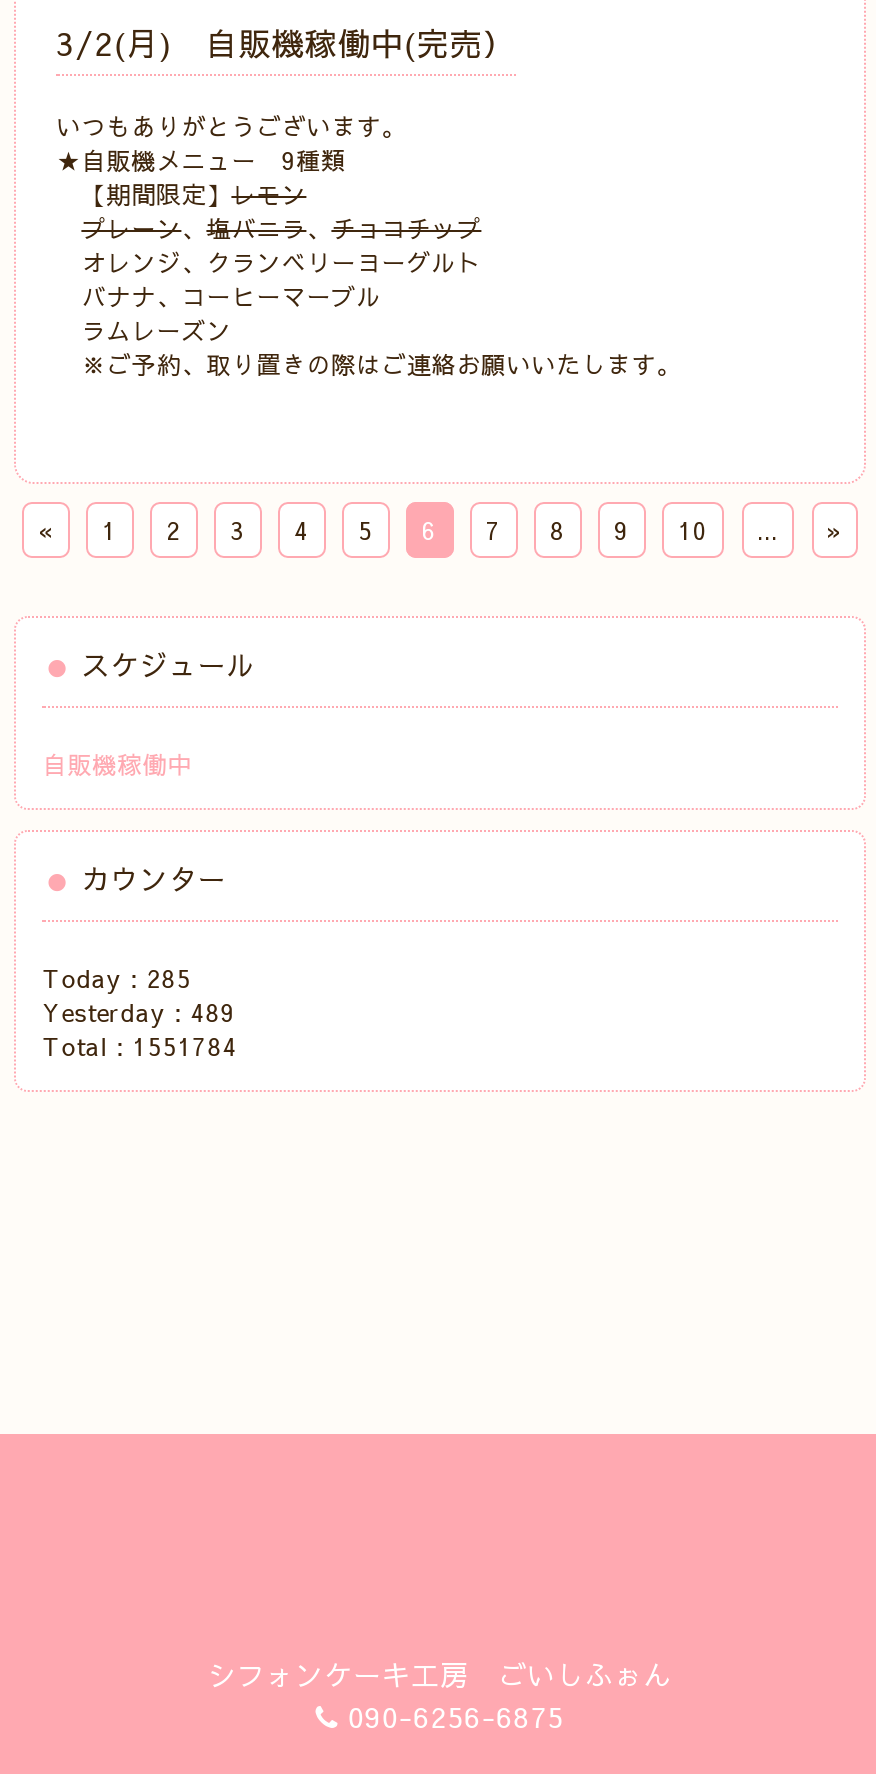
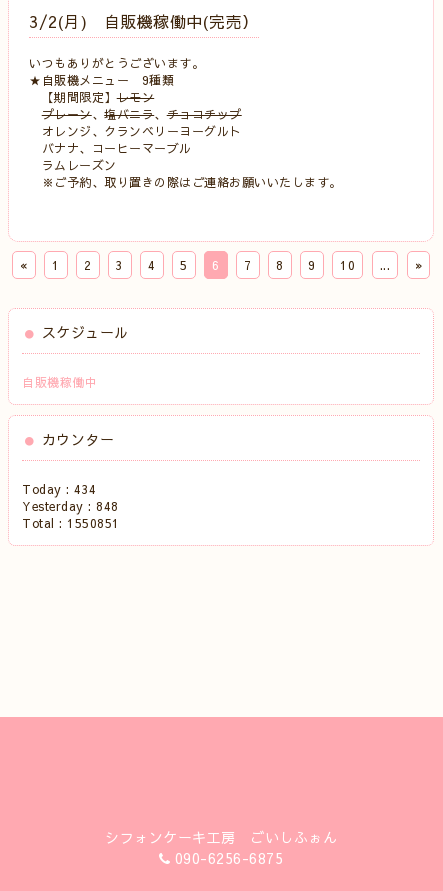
- Today : 285
+ Today : 434

- Yesterday : 489
+ Yesterday : 848

- Total : 1551784
+ Total : 1550851
